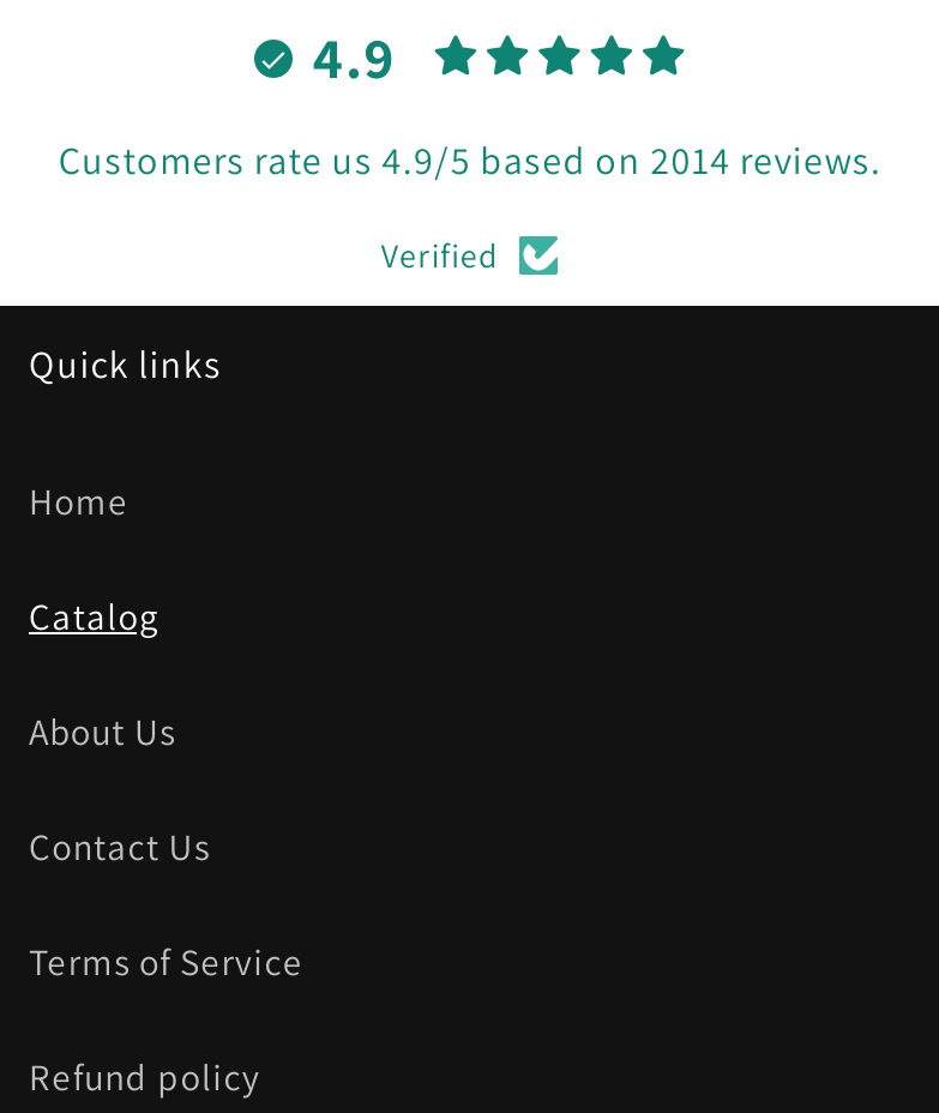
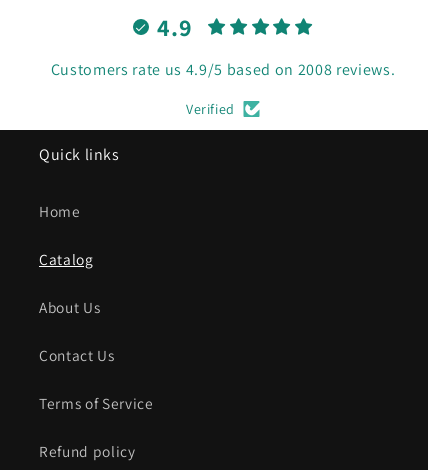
- Customers rate us 4.9/5 based on 2014 reviews.
+ Customers rate us 4.9/5 based on 2008 reviews.
